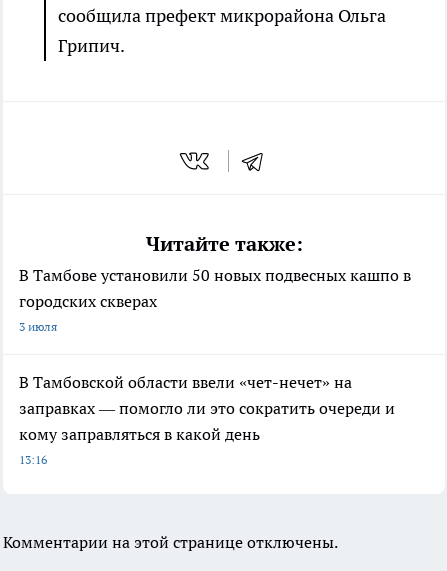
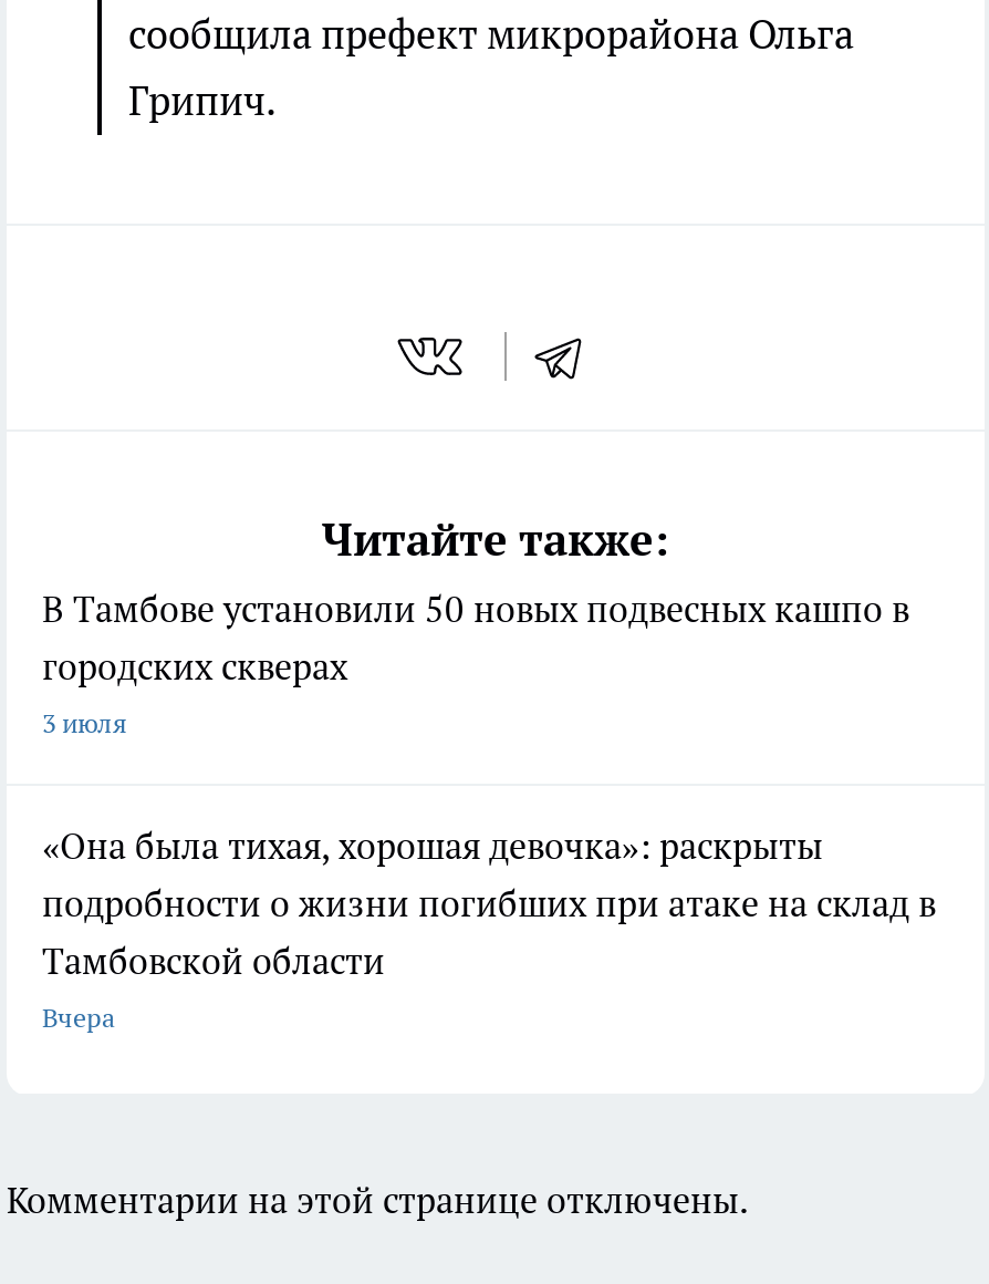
- В Тамбовской области ввели «чет-нечет» на
- заправках — помогло ли это сократить очереди и
- кому заправляться в какой день
- 13:16
+ «Она была тихая, хорошая девочка»: раскрыты
+ подробности о жизни погибших при атаке на склад в
+ Тамбовской области
+ Вчера
